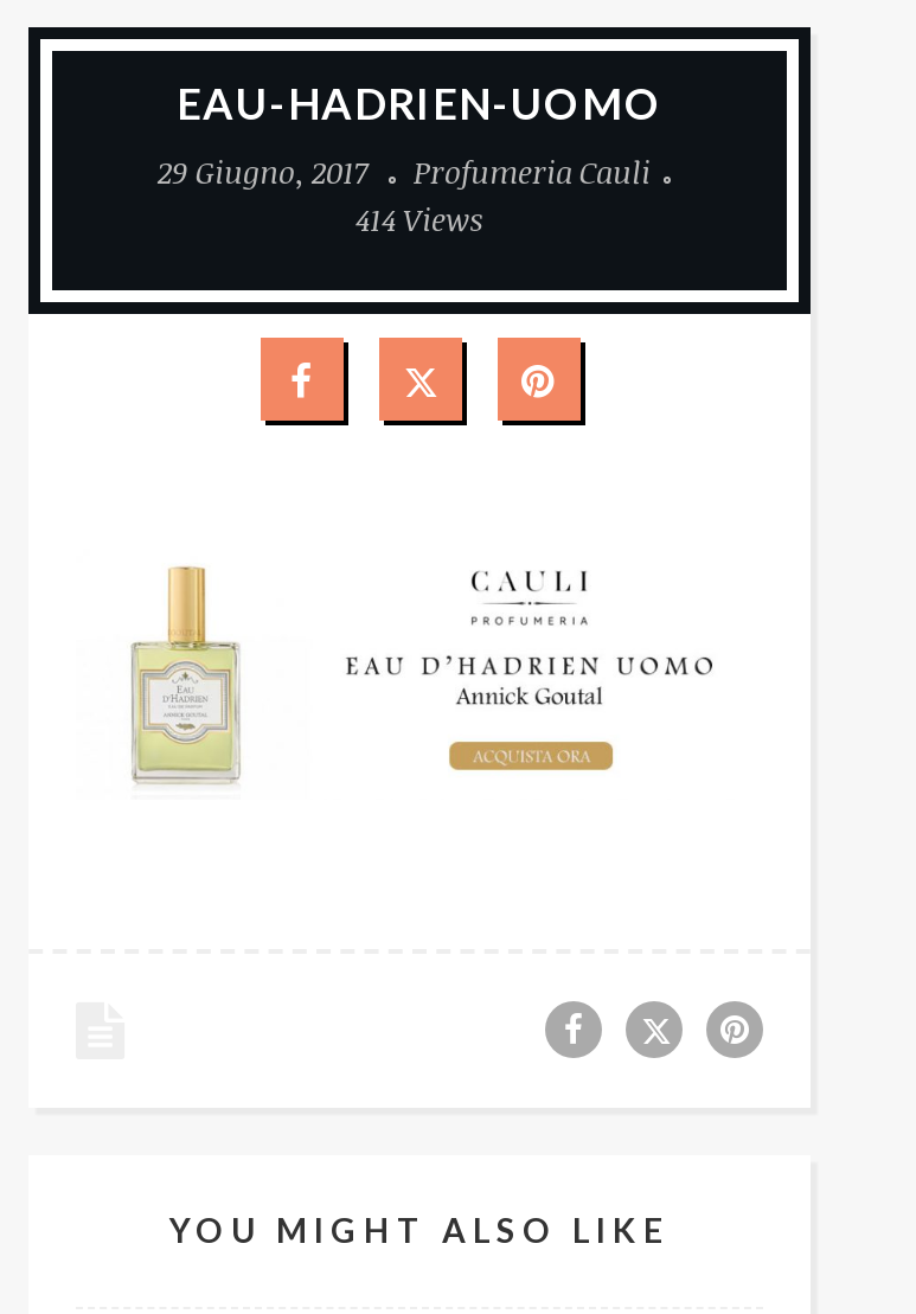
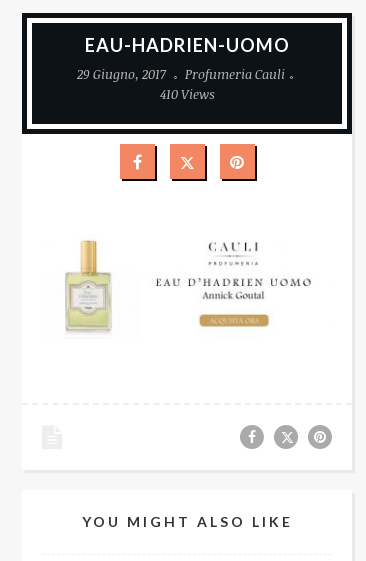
- 414 Views
+ 410 Views
